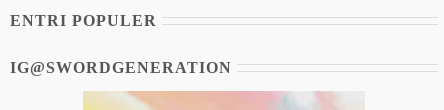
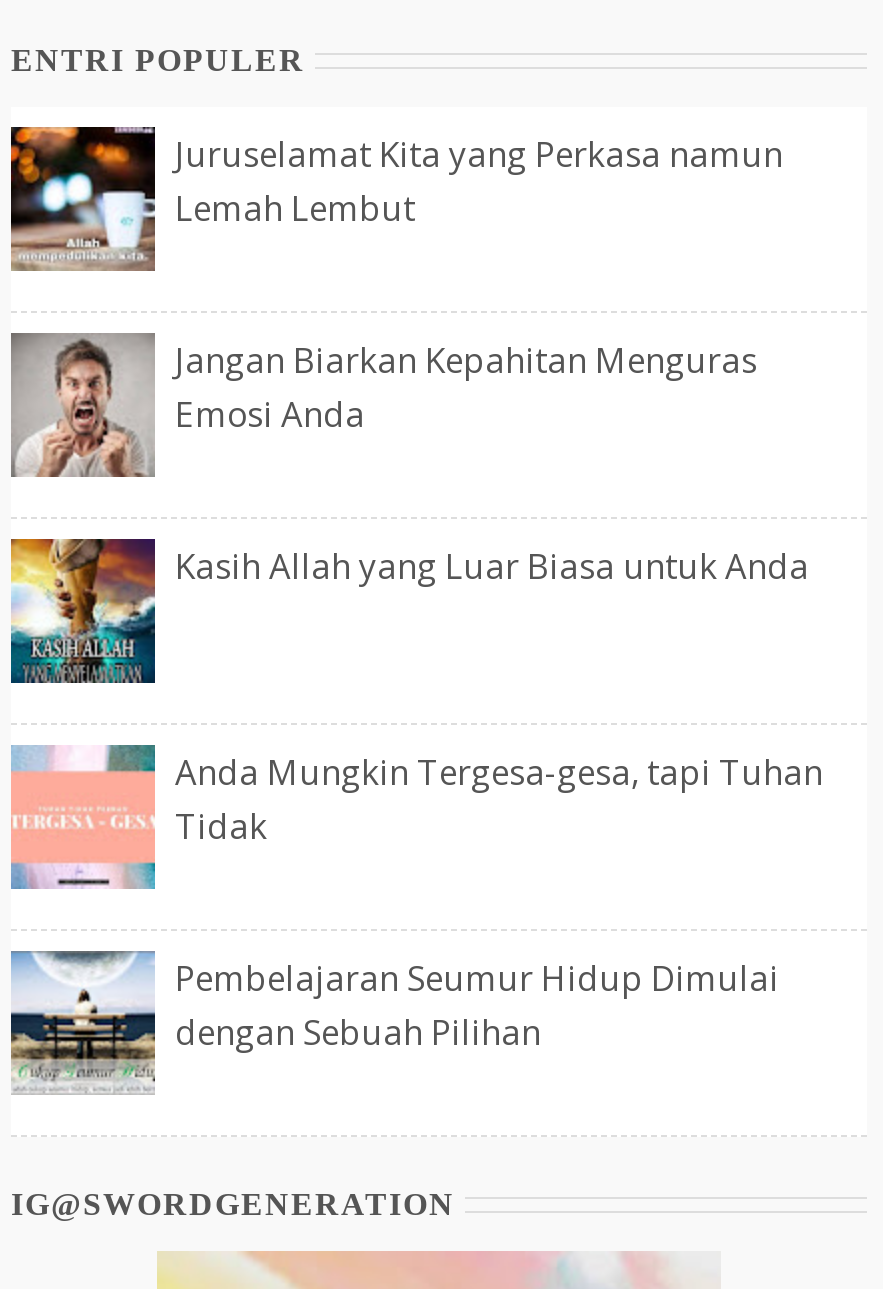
+ [image]
+ Juruselamat Kita yang Perkasa namun
+ Lemah Lembut
+ Jangan Biarkan Kepahitan Menguras
+ Emosi Anda
+ Kasih Allah yang Luar Biasa untuk Anda

+ [image]
+ Anda Mungkin Tergesa-gesa, tapi Tuhan
+ Tidak
+ Pembelajaran Seumur Hidup Dimulai
+ dengan Sebuah Pilihan

+ [image]

+ [image]

+ [image]
